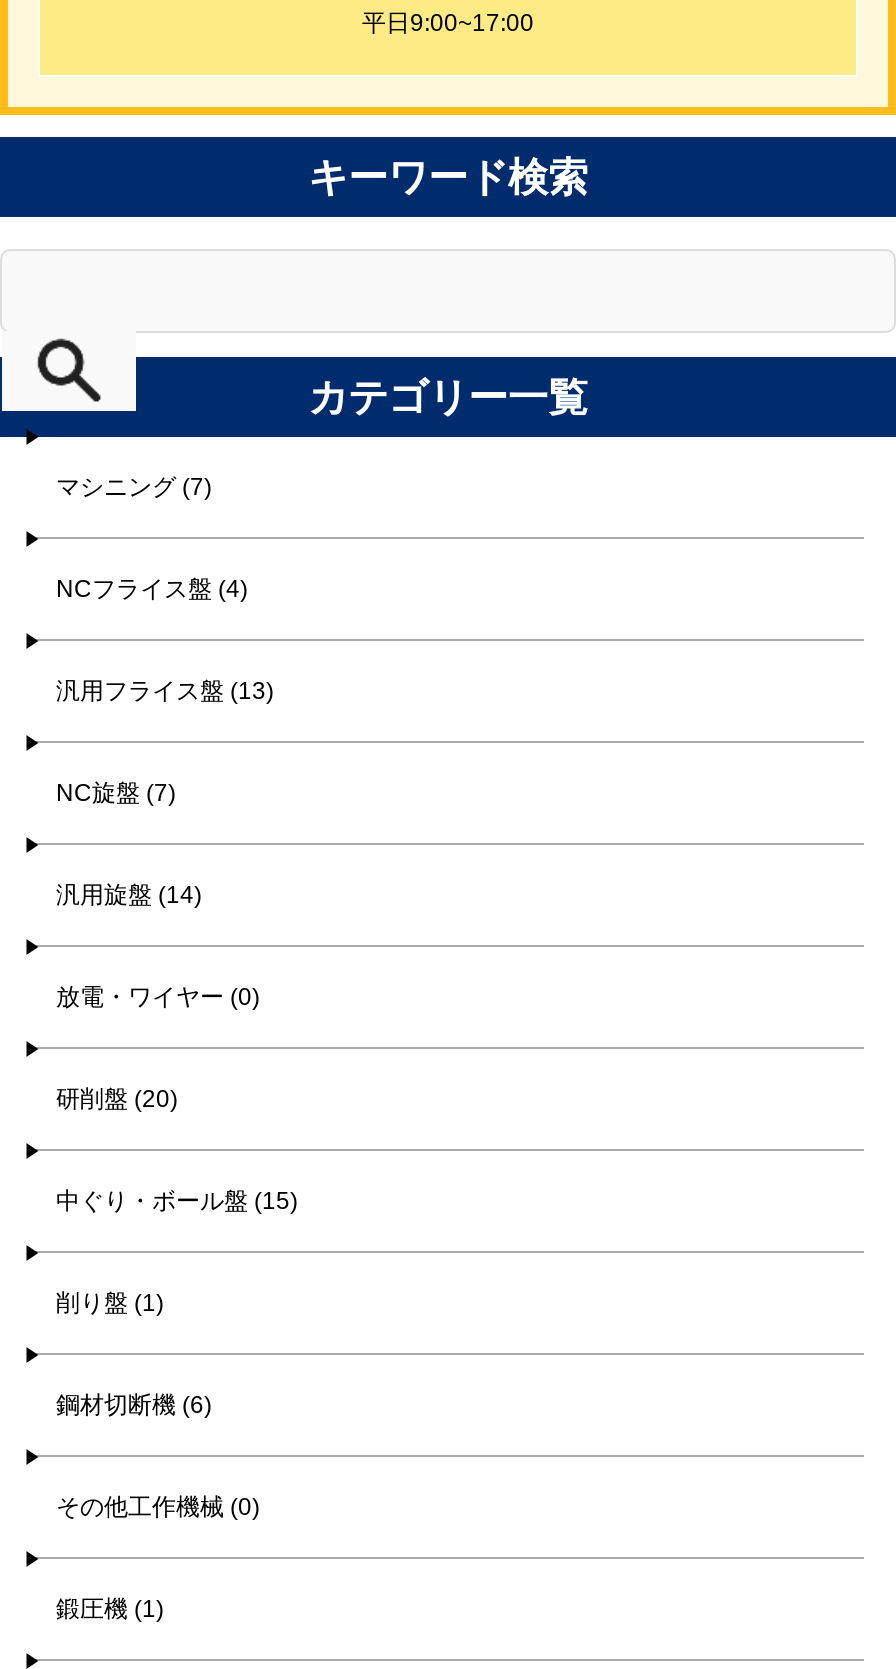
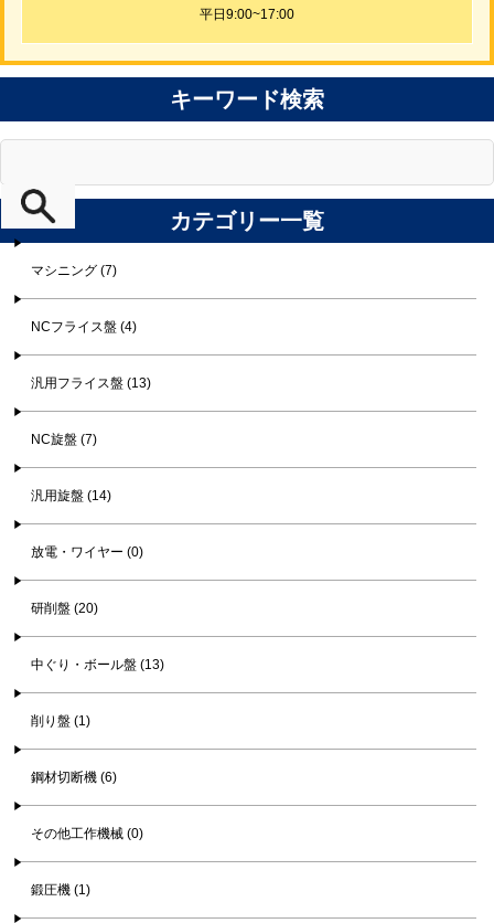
- 中ぐり・ボール盤 (15)
+ 中ぐり・ボール盤 (13)
